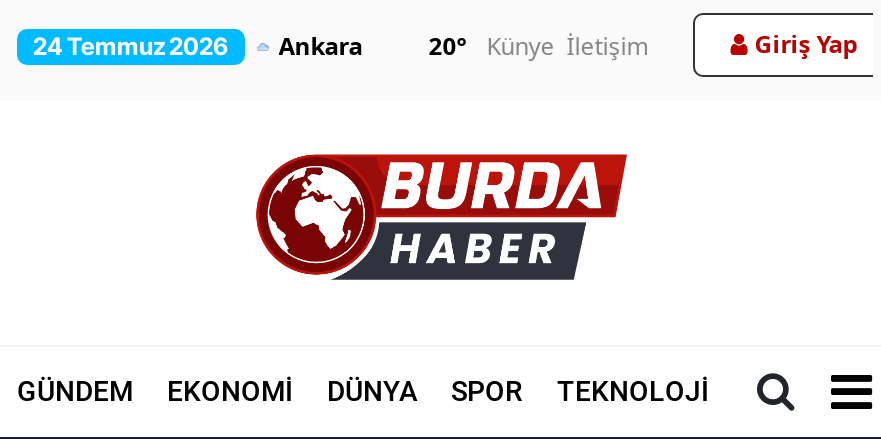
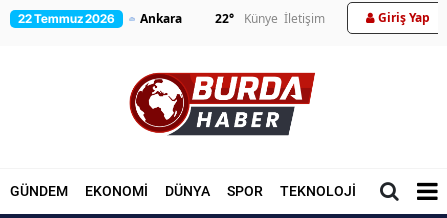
- 24 Temmuz 2026
+ 22 Temmuz 2026

- 20° Künye İletişim
+ 22° Künye İletişim
